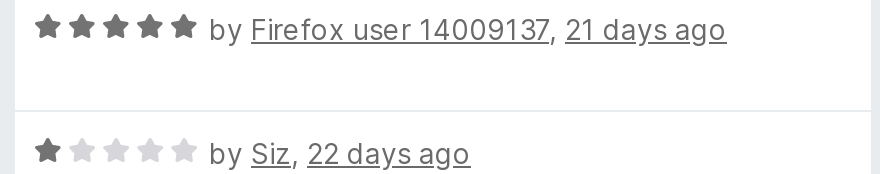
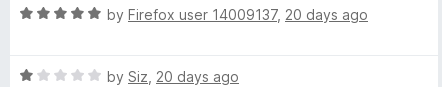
- by Firefox user 14009137, 21 days ago
+ by Firefox user 14009137, 20 days ago

- by Siz, 22 days ago
+ by Siz, 20 days ago
